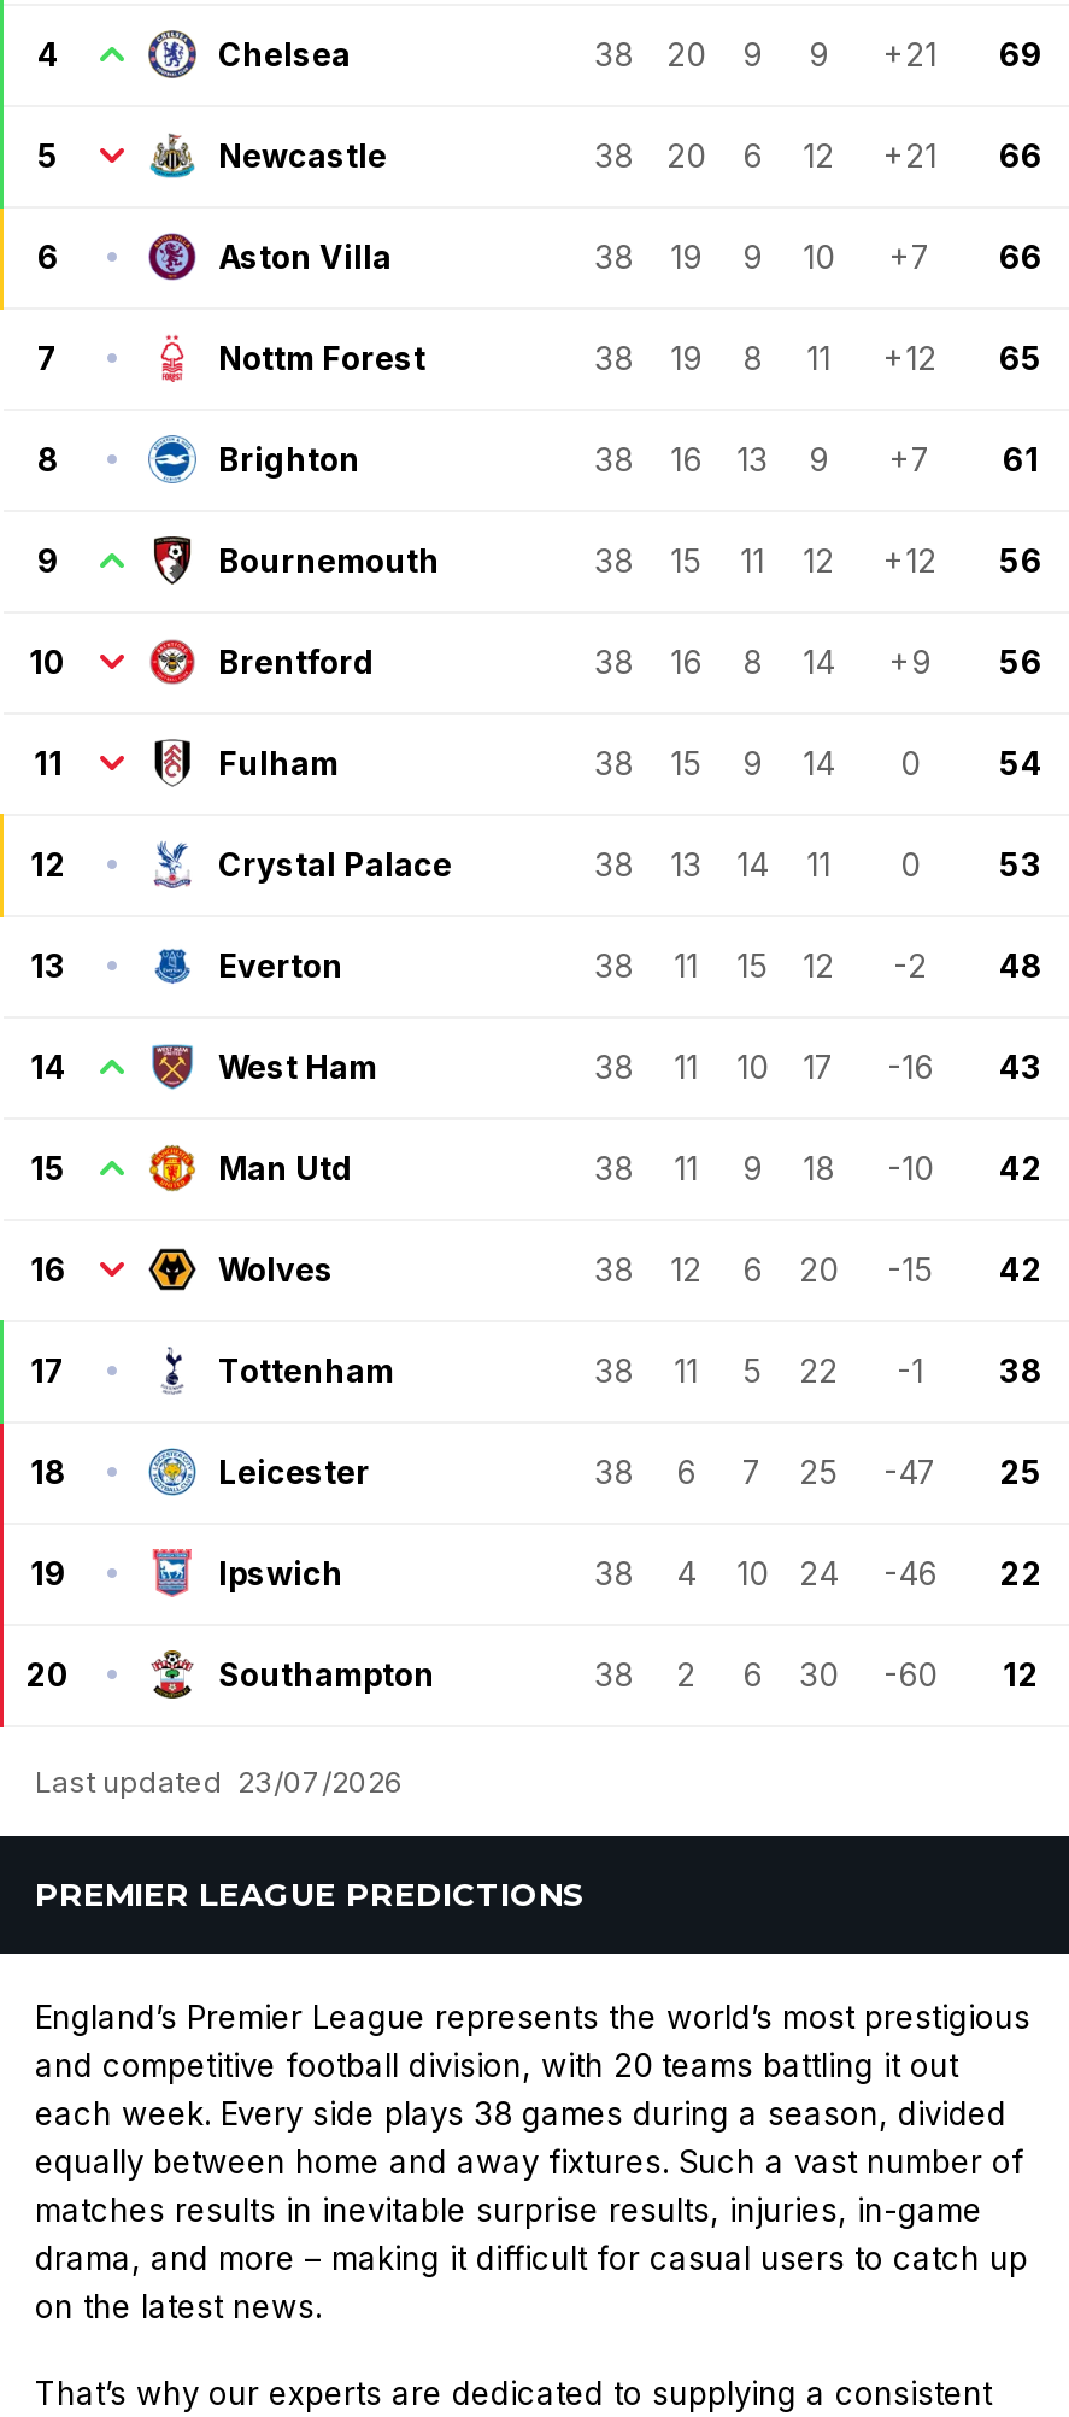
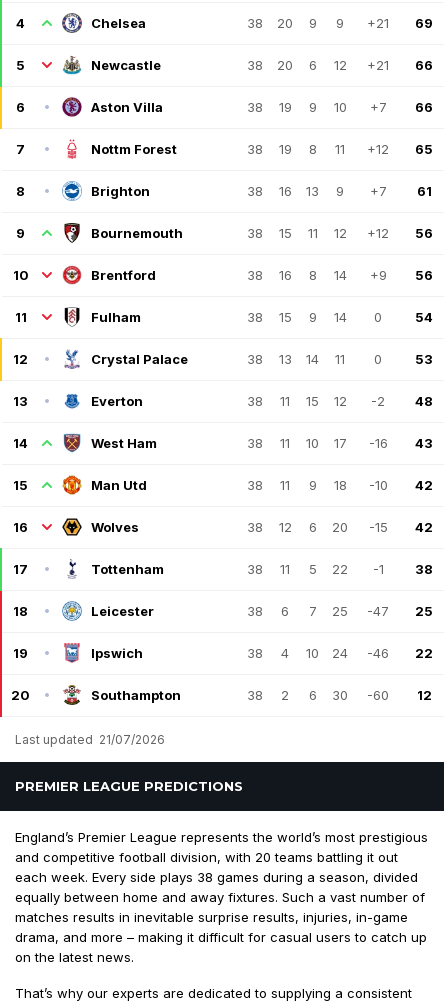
- Last updated 23/07/2026
+ Last updated 21/07/2026
